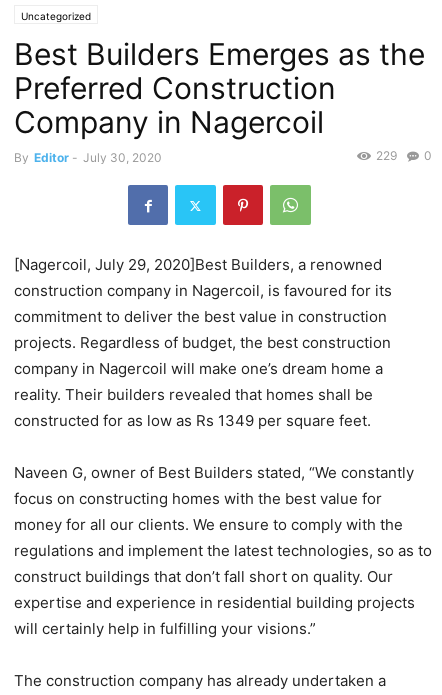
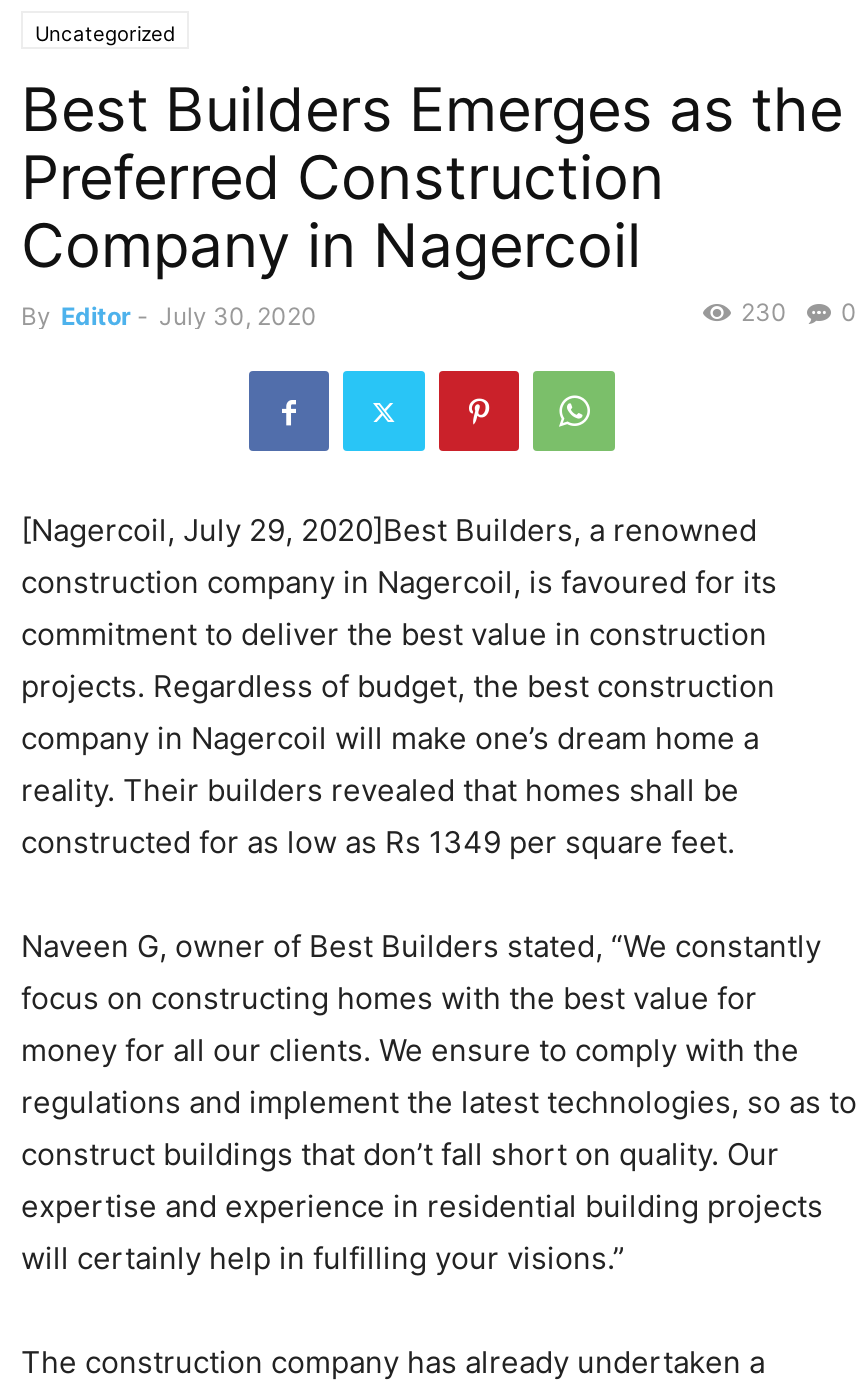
- 229 0
+ 230 0
